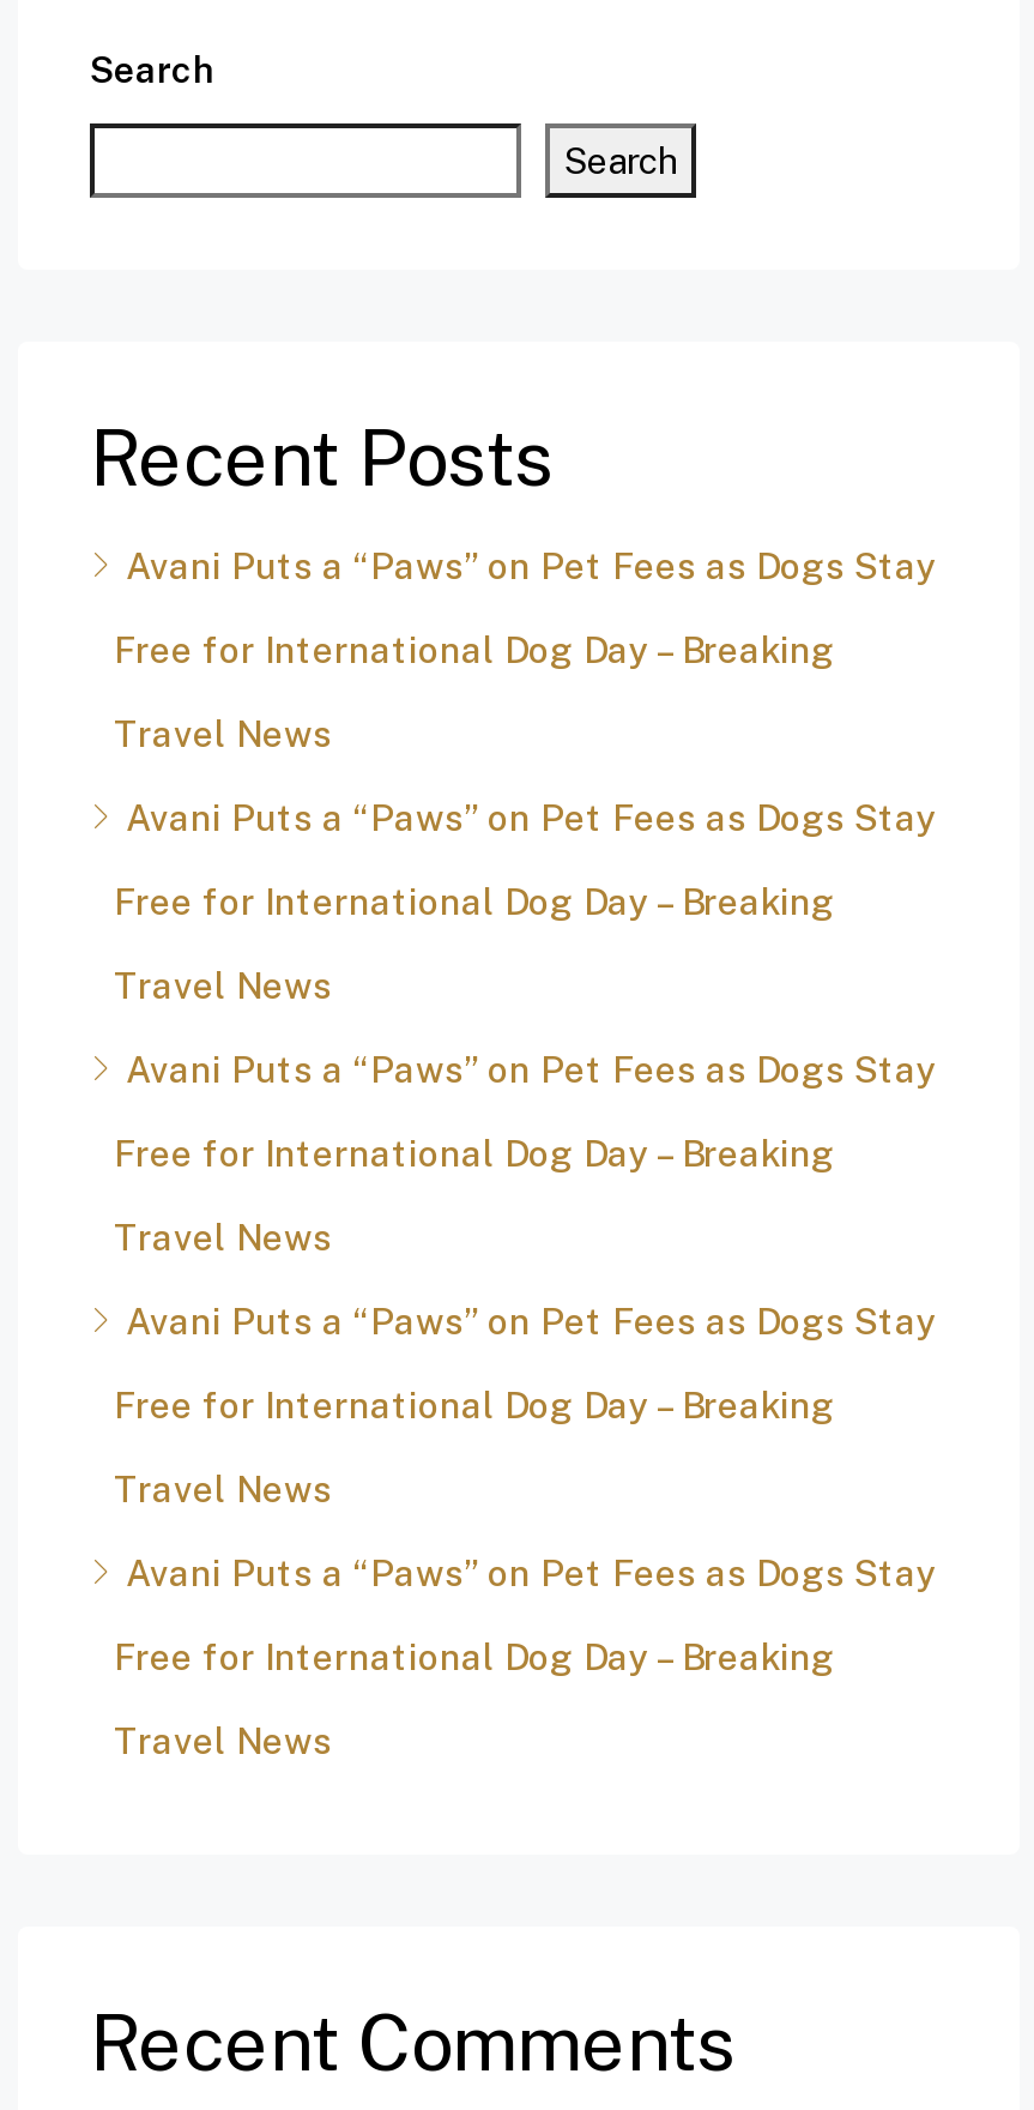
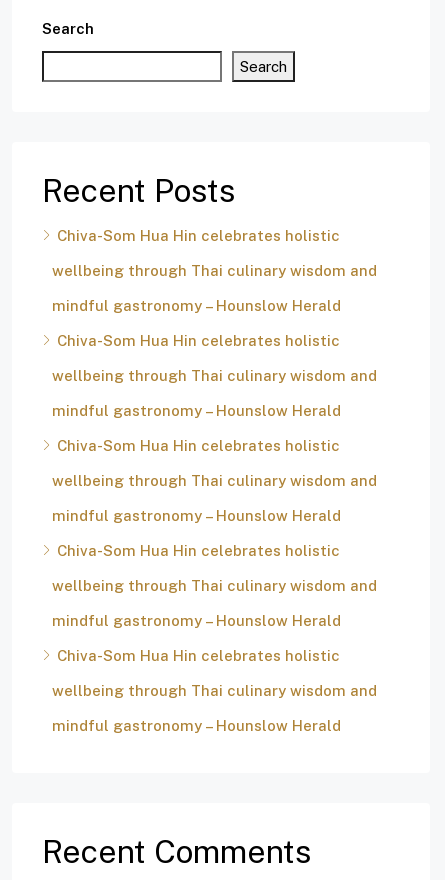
- Avani Puts a “Paws” on Pet Fees as Dogs Stay
+ Chiva-Som Hua Hin celebrates holistic

- Free for International Dog Day – Breaking
+ wellbeing through Thai culinary wisdom and

- Travel News
+ mindful gastronomy – Hounslow Herald

- Avani Puts a “Paws” on Pet Fees as Dogs Stay
+ Chiva-Som Hua Hin celebrates holistic

- Free for International Dog Day – Breaking
+ wellbeing through Thai culinary wisdom and

- Travel News
+ mindful gastronomy – Hounslow Herald

- Avani Puts a “Paws” on Pet Fees as Dogs Stay
+ Chiva-Som Hua Hin celebrates holistic

- Free for International Dog Day – Breaking
+ wellbeing through Thai culinary wisdom and

- Travel News
+ mindful gastronomy – Hounslow Herald

- Avani Puts a “Paws” on Pet Fees as Dogs Stay
+ Chiva-Som Hua Hin celebrates holistic

- Free for International Dog Day – Breaking
+ wellbeing through Thai culinary wisdom and

- Travel News
+ mindful gastronomy – Hounslow Herald

- Avani Puts a “Paws” on Pet Fees as Dogs Stay
+ Chiva-Som Hua Hin celebrates holistic

- Free for International Dog Day – Breaking
+ wellbeing through Thai culinary wisdom and

- Travel News
+ mindful gastronomy – Hounslow Herald
